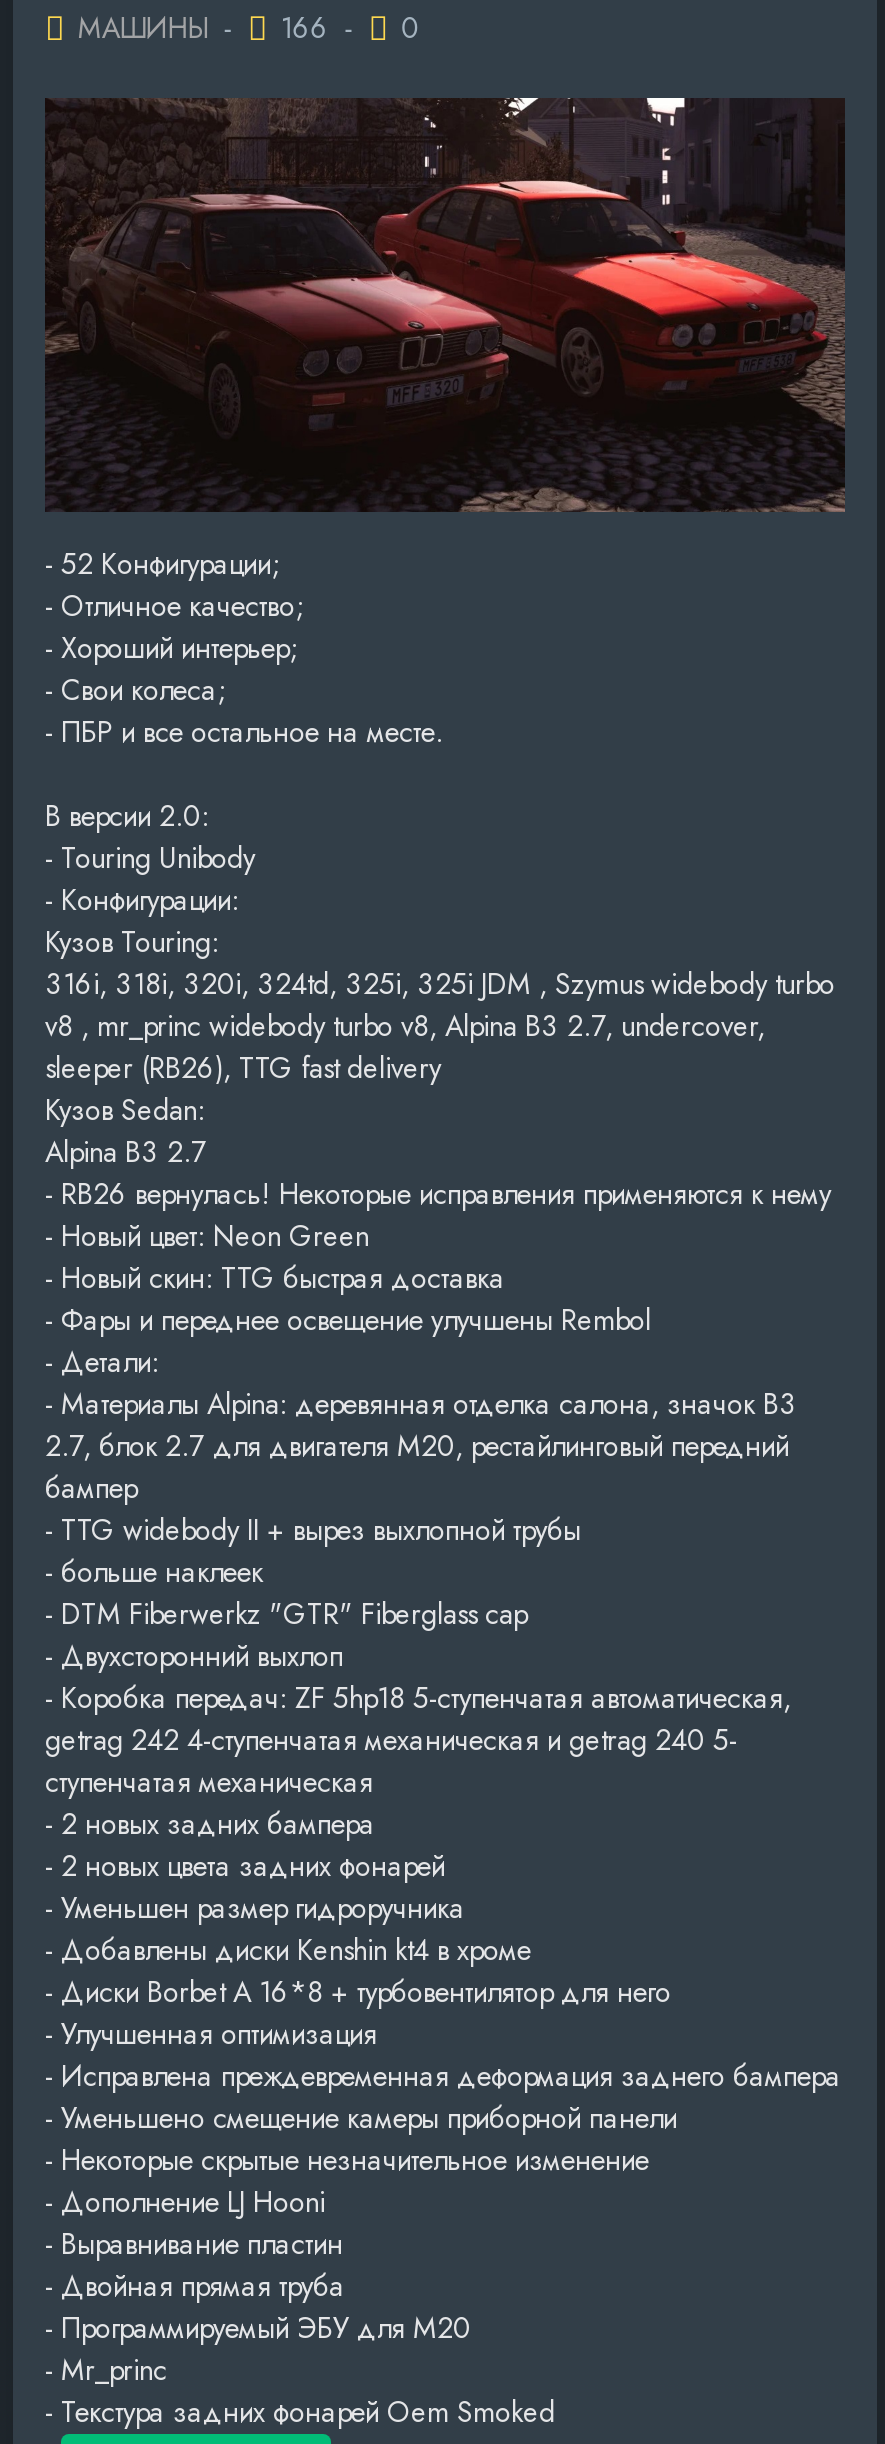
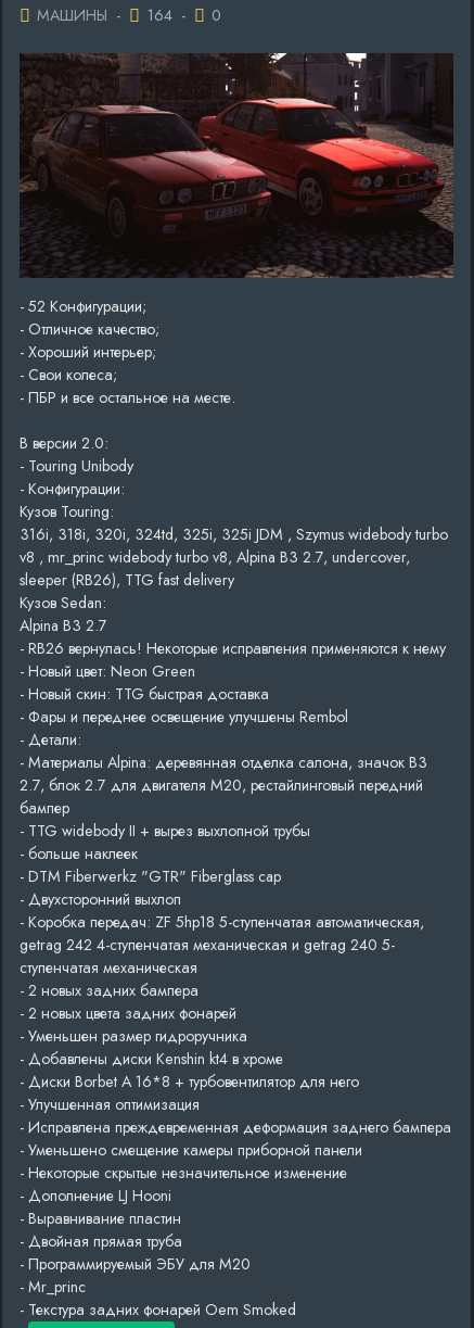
- МАШИНЫ - 166 - 0
+ МАШИНЫ - 164 - 0
